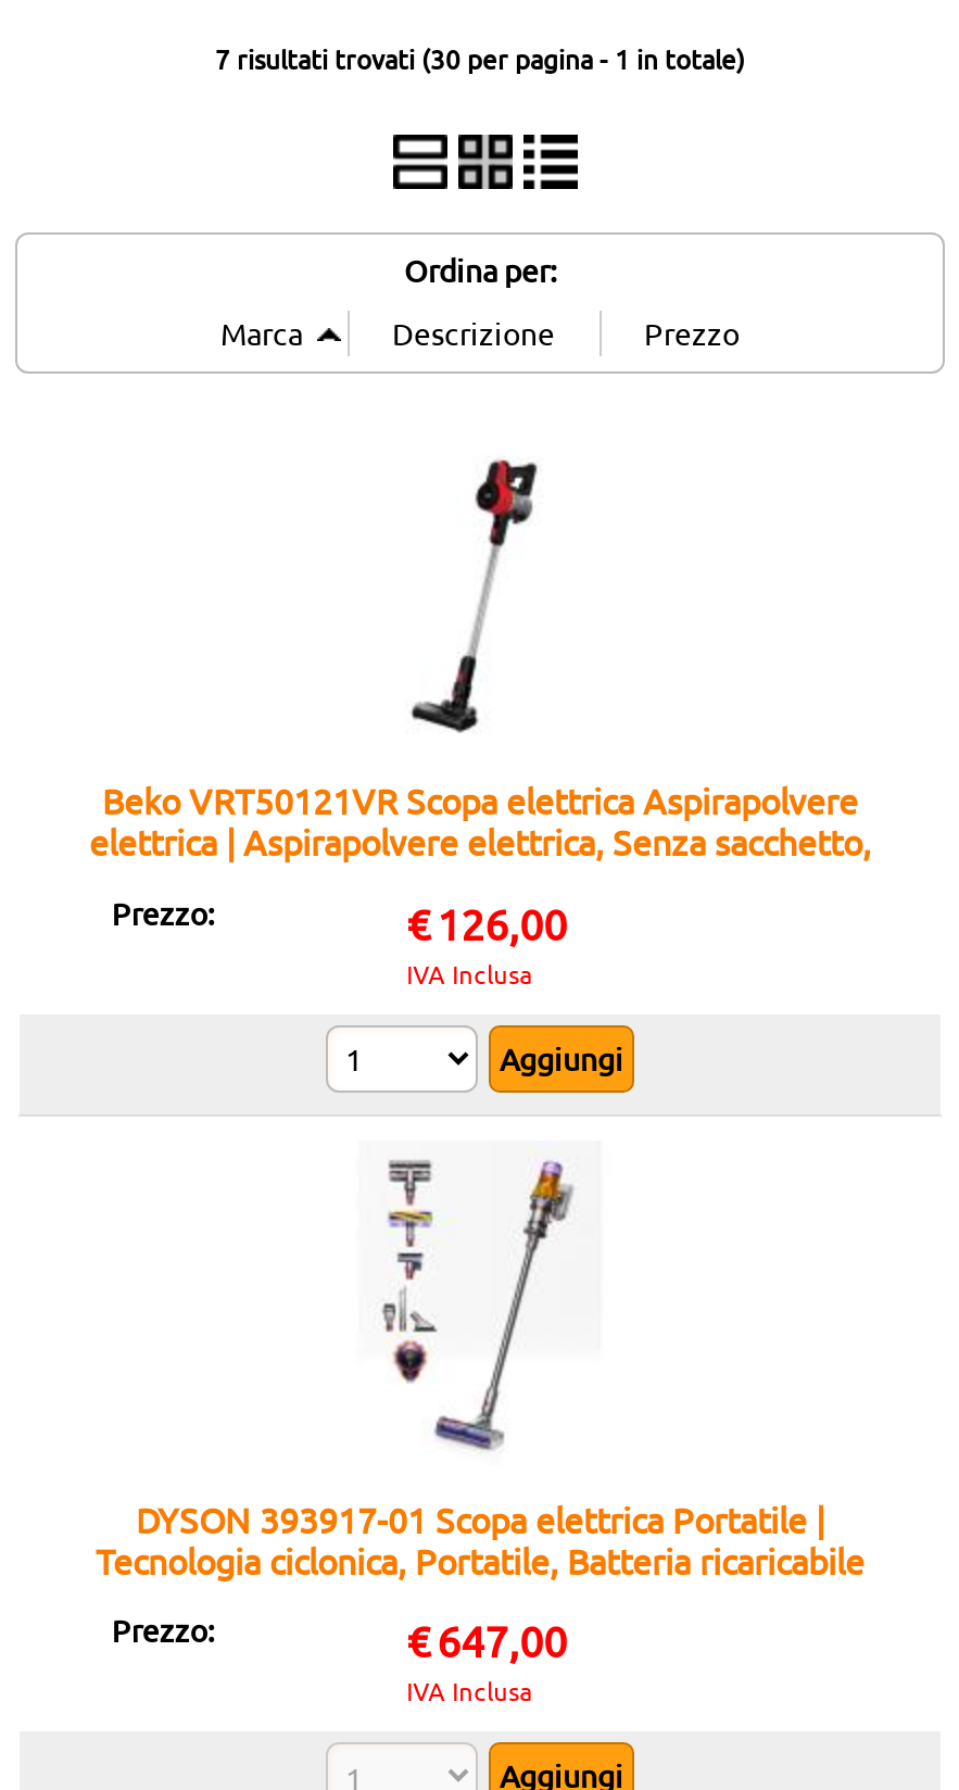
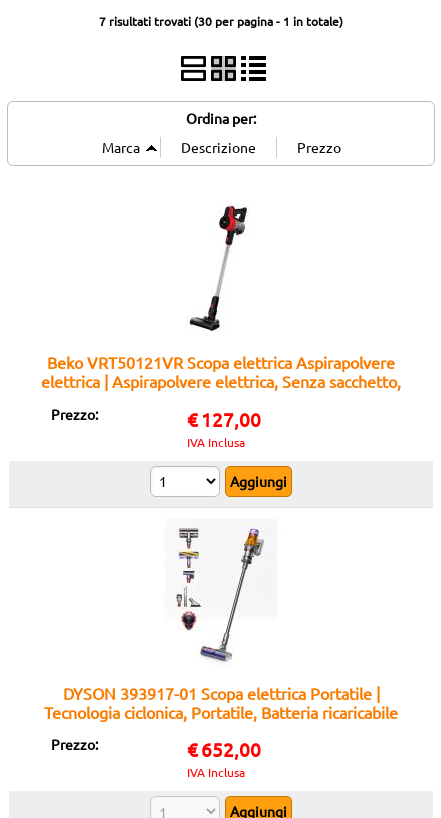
- € 126,00
+ € 127,00

- € 647,00
+ € 652,00
